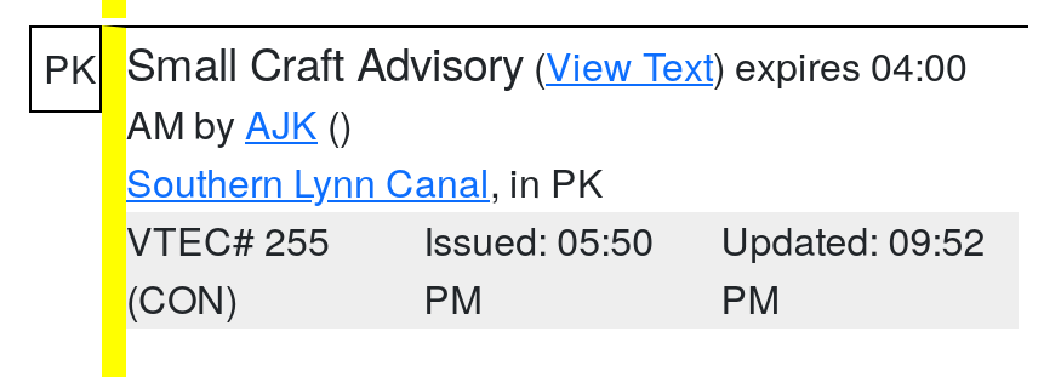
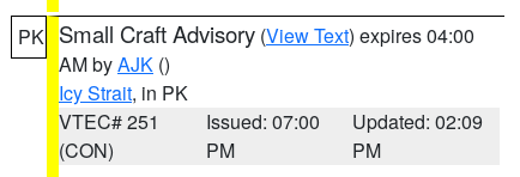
- Southern Lynn Canal, in PK
- VTEC# 255
+ Icy Strait, in PK
+ VTEC# 251

- Issued: 05:50
+ Issued: 07:00

- Updated: 09:52
+ Updated: 02:09
